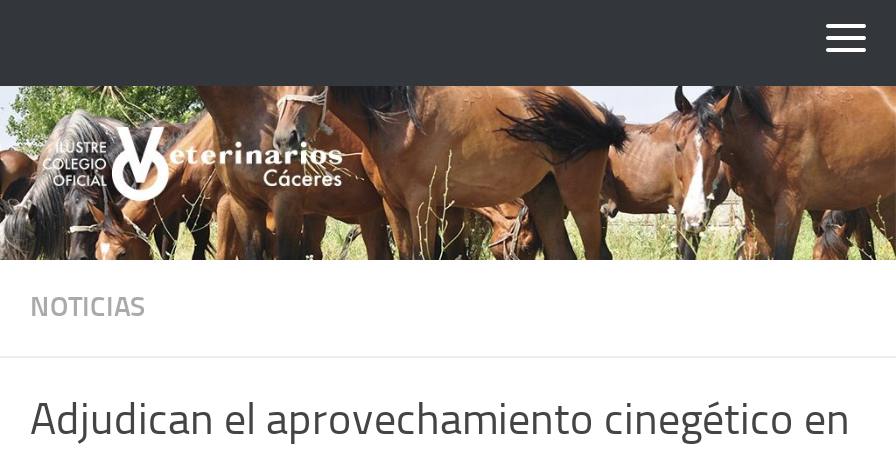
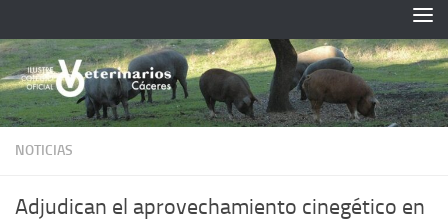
- [image]
+ [image]
